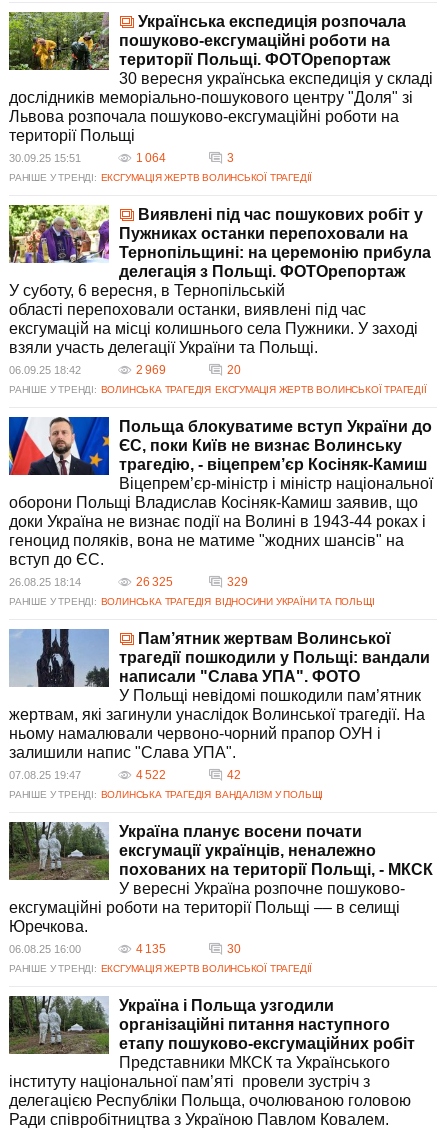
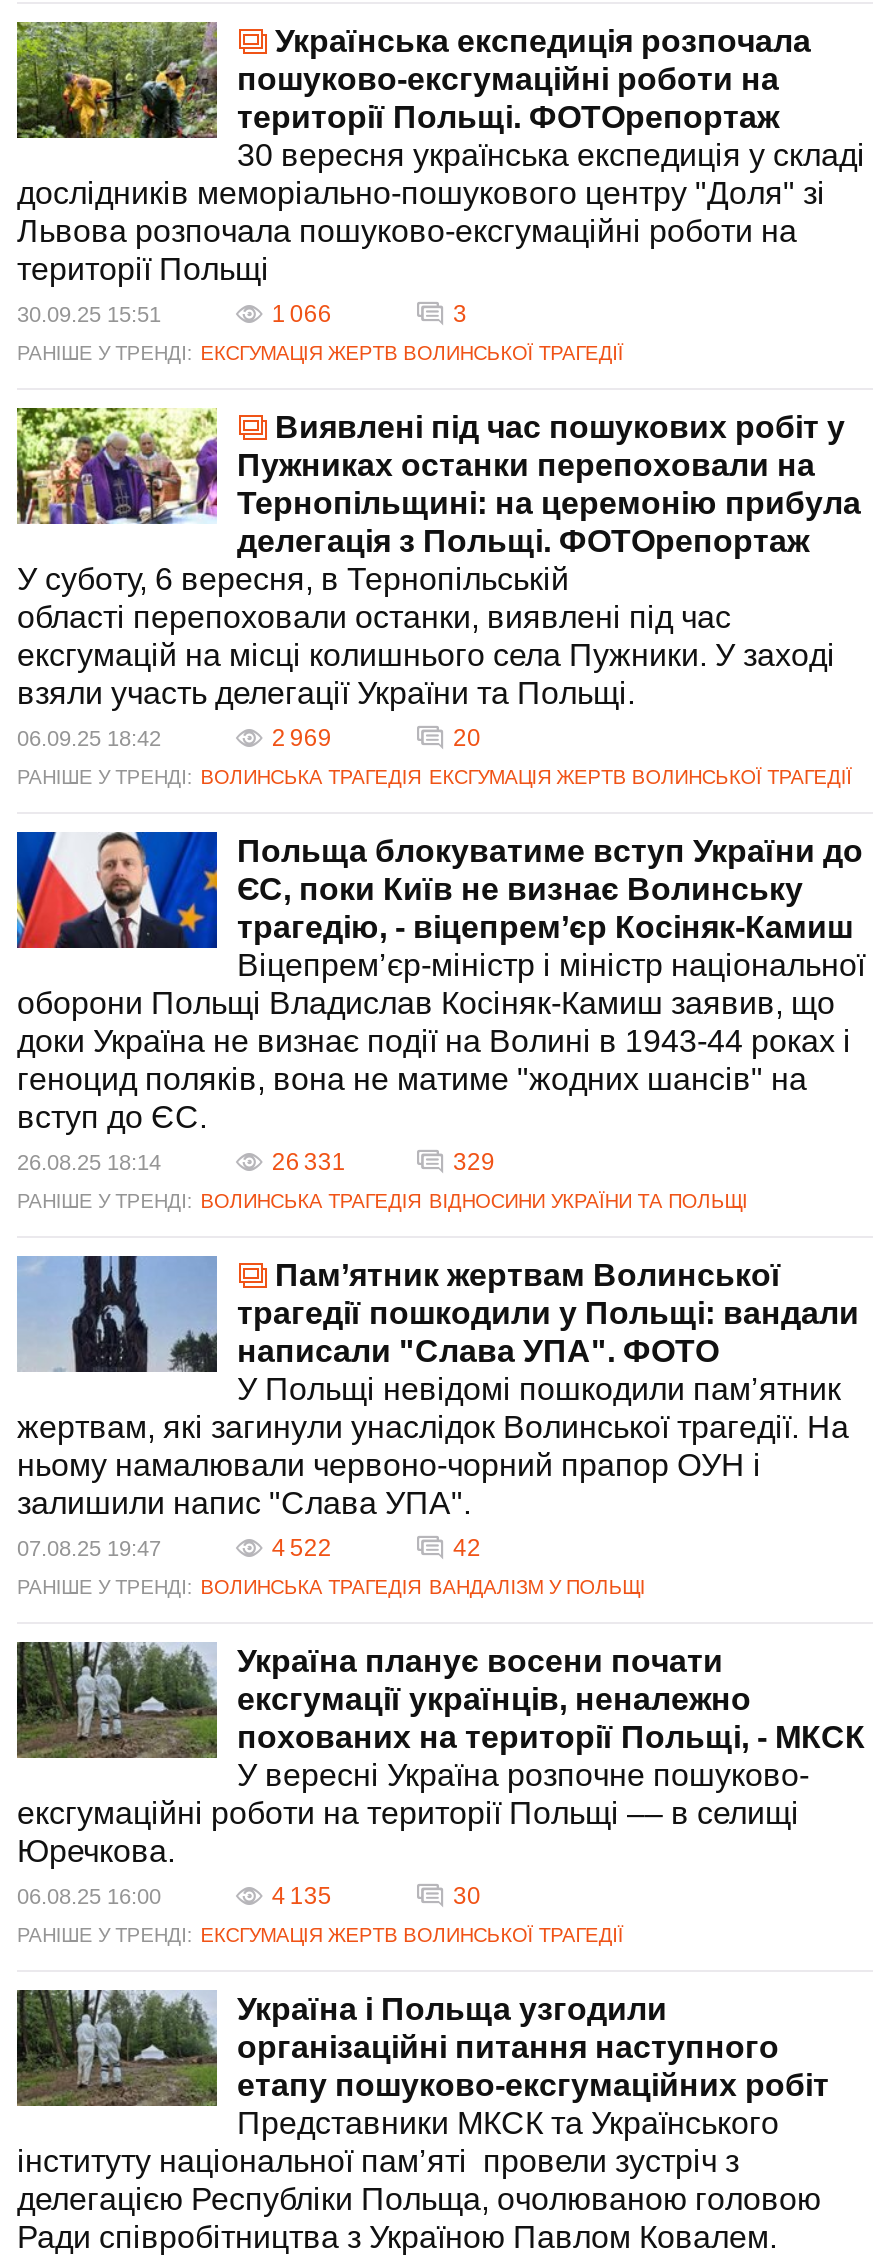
- 1 064
+ 1 066

- 26 325
+ 26 331
